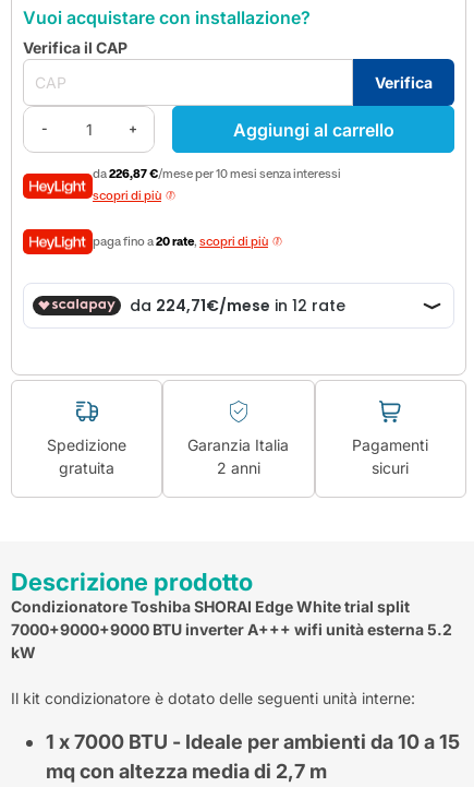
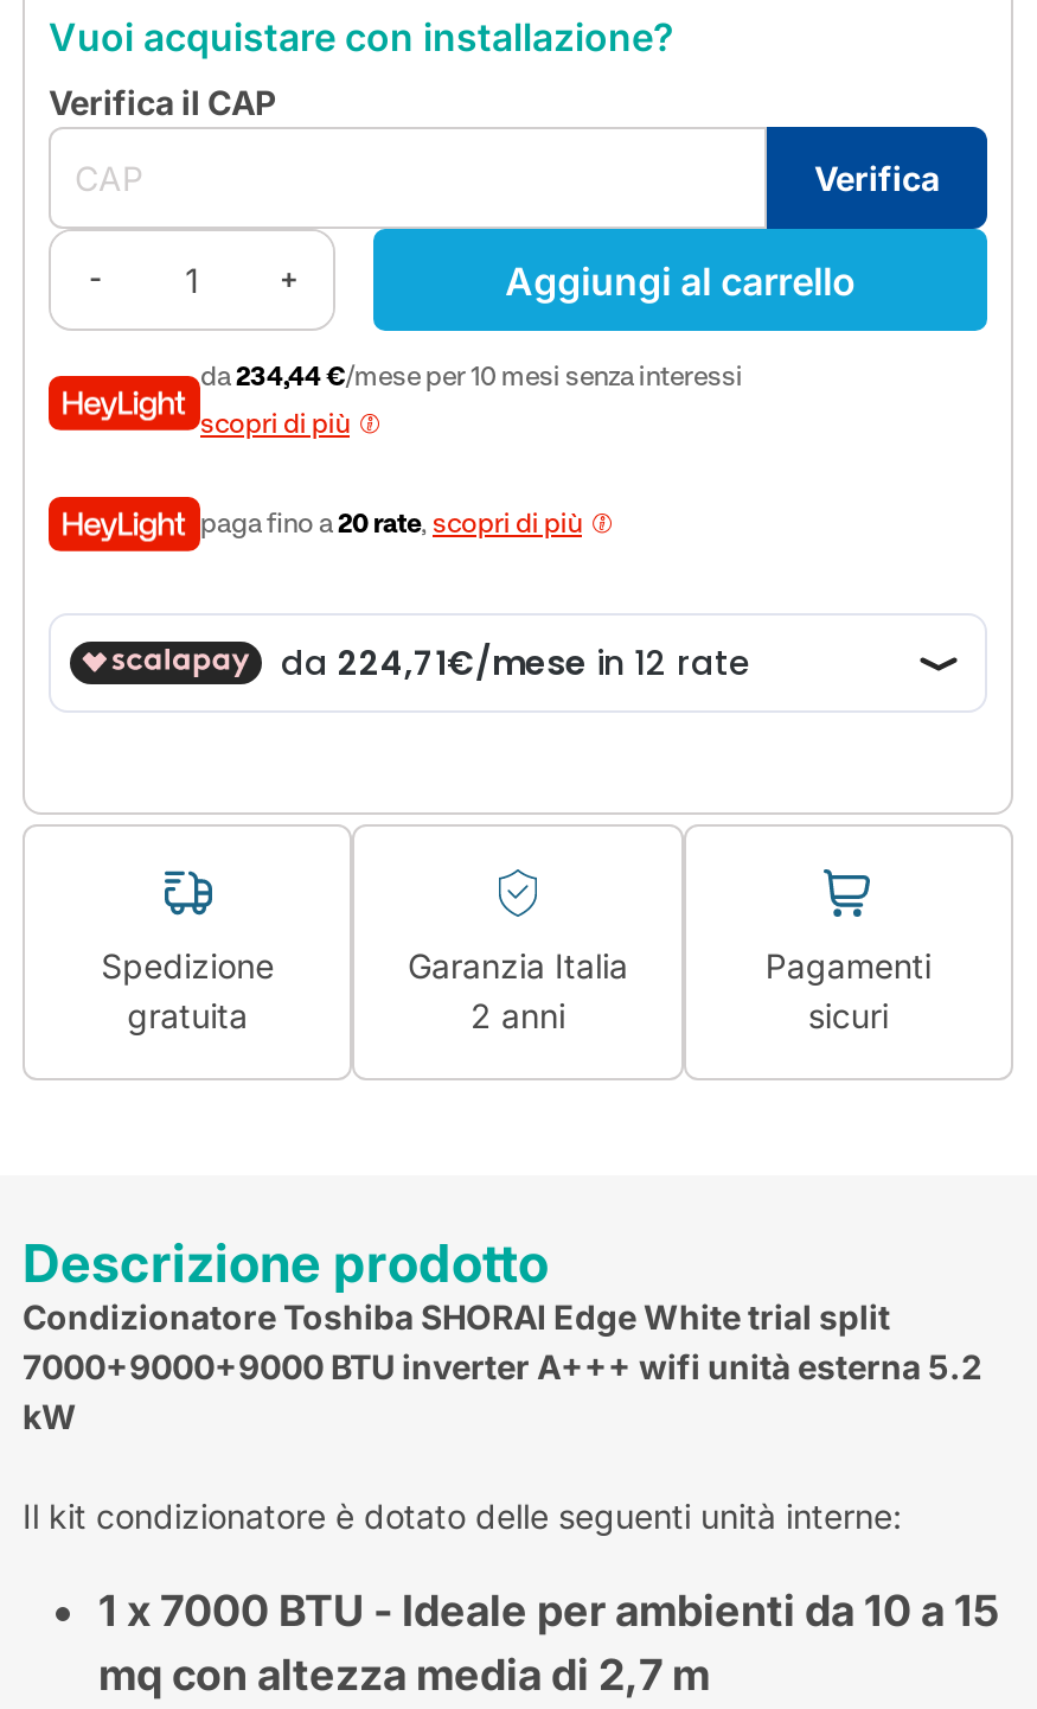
- da 226,87 €/mese per 10 mesi senza interessi
+ da 234,44 €/mese per 10 mesi senza interessi
